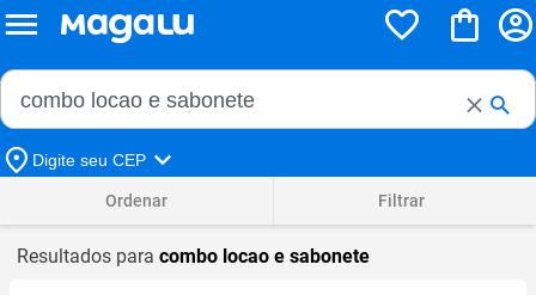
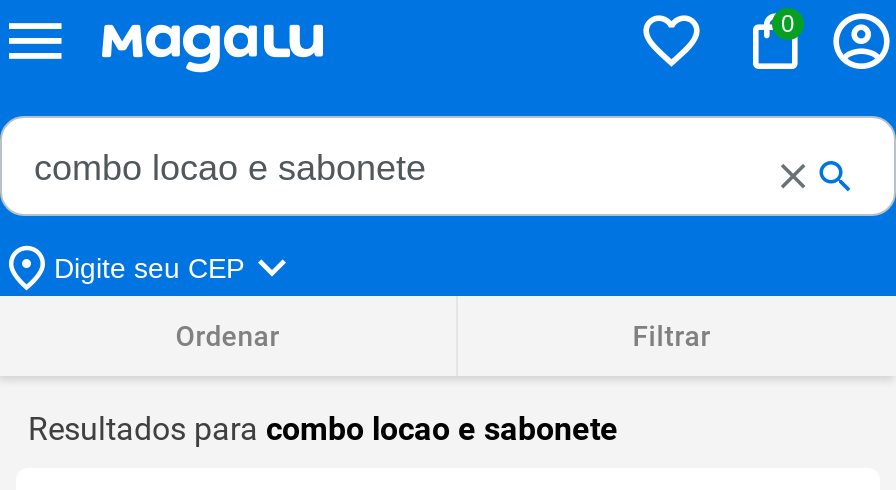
+ 0
